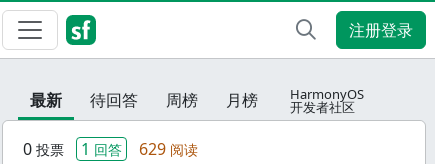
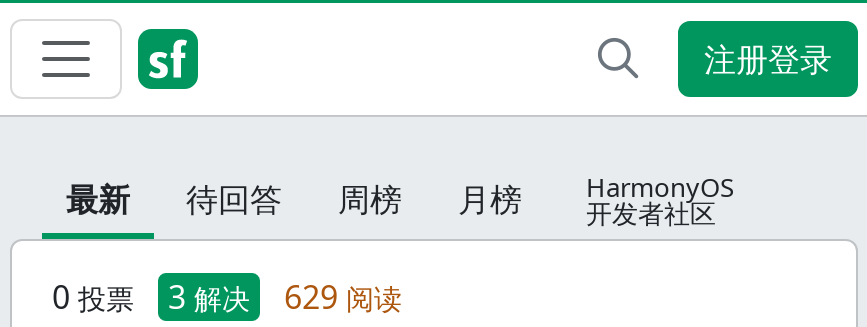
- 0 投票 1 回答 629 阅读
+ 0 投票 3 解决 629 阅读
